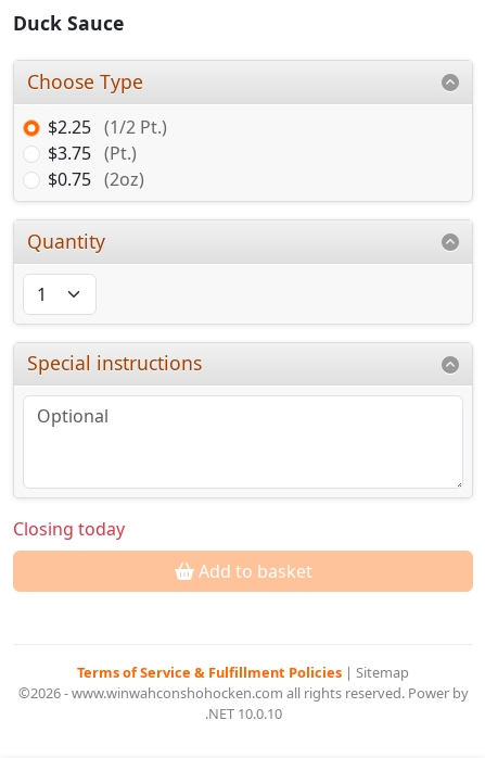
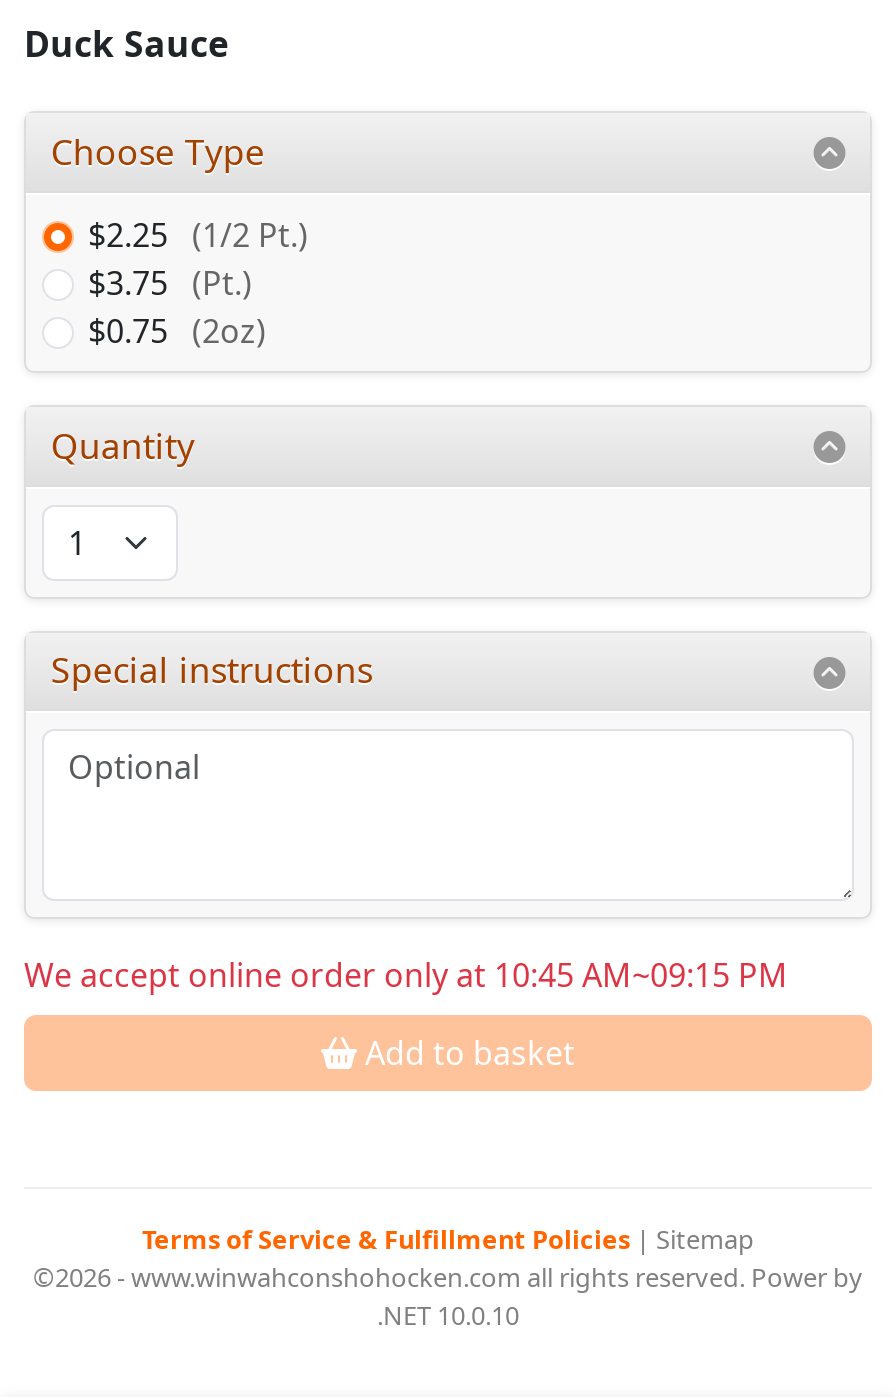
- Closing today
+ We accept online order only at 10:45 AM~09:15 PM
